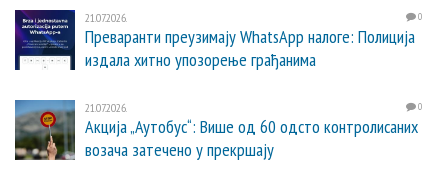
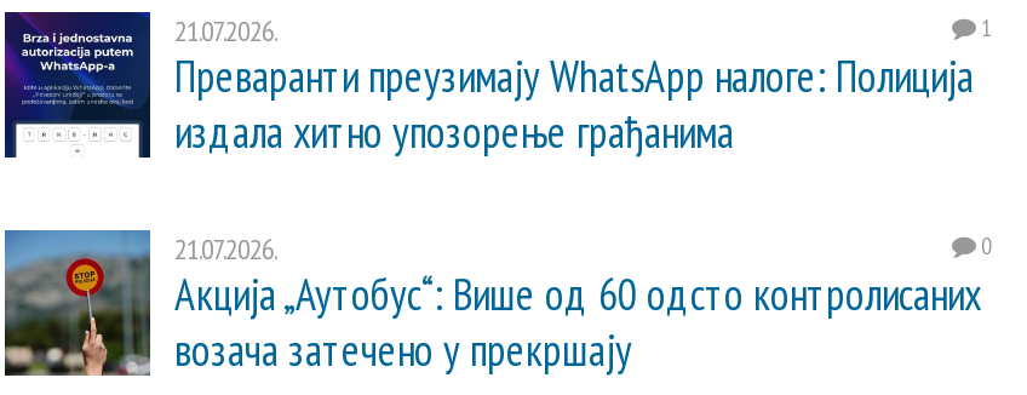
- 0
+ 1
